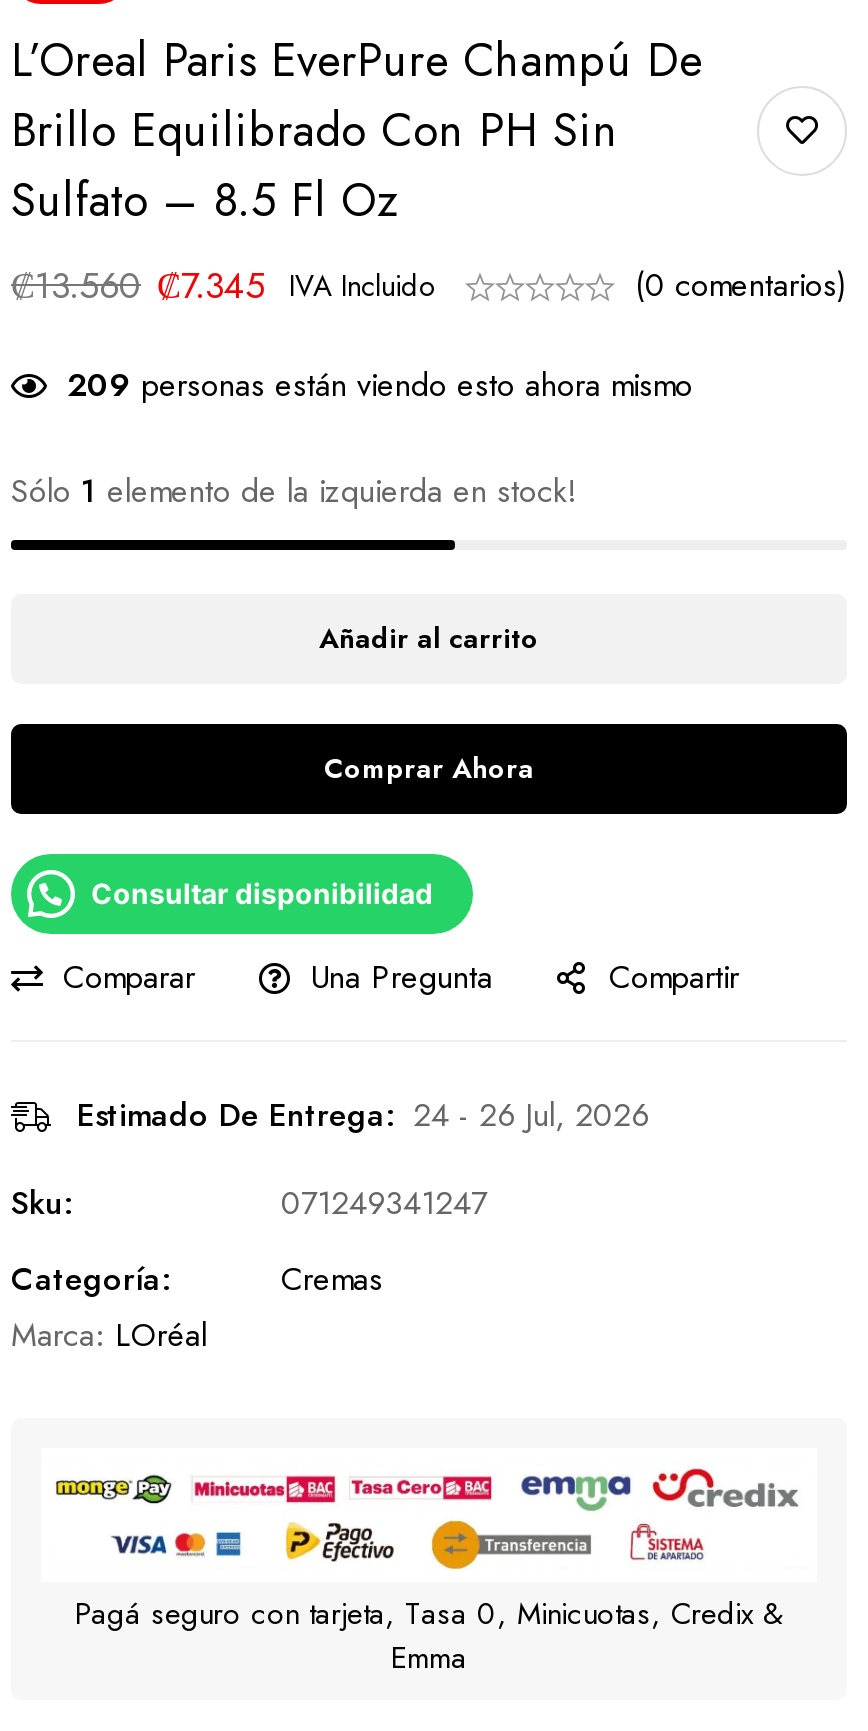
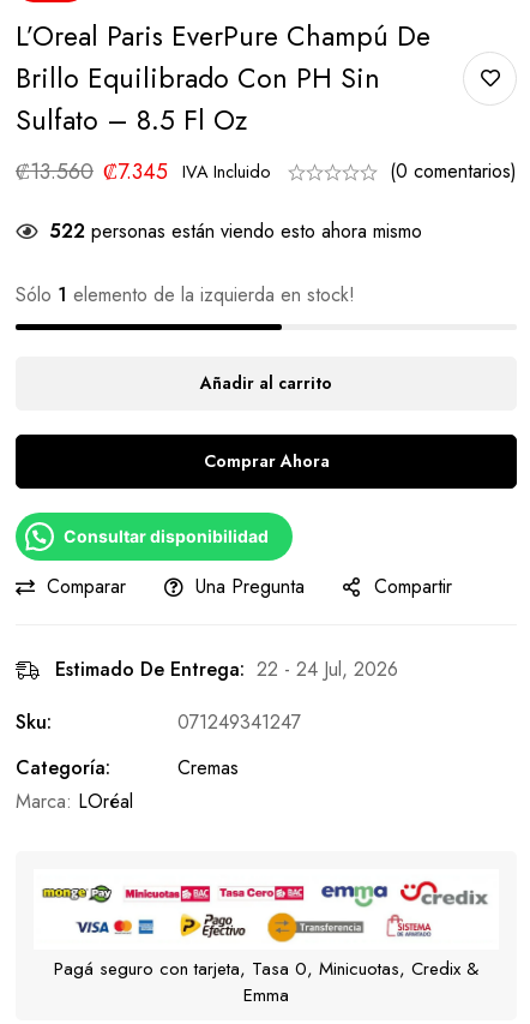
- 209 personas están viendo esto ahora mismo
+ 522 personas están viendo esto ahora mismo

- Estimado De Entrega: 24 - 26 Jul, 2026
+ Estimado De Entrega: 22 - 24 Jul, 2026
